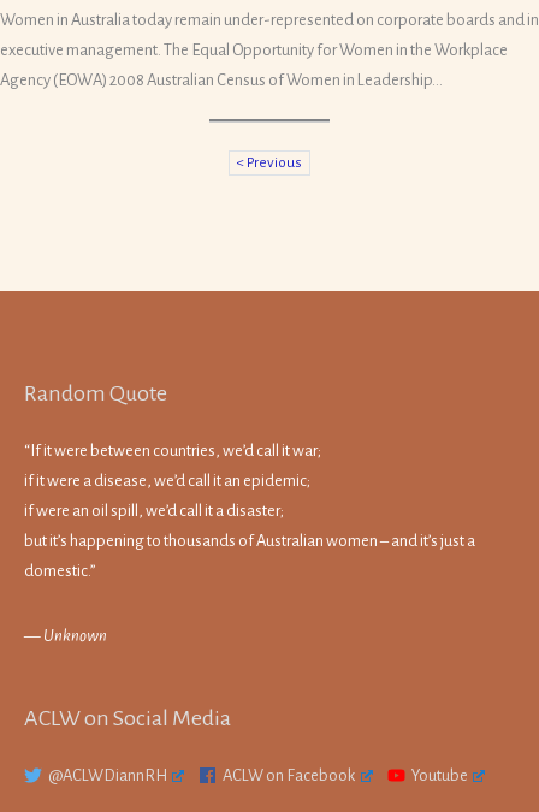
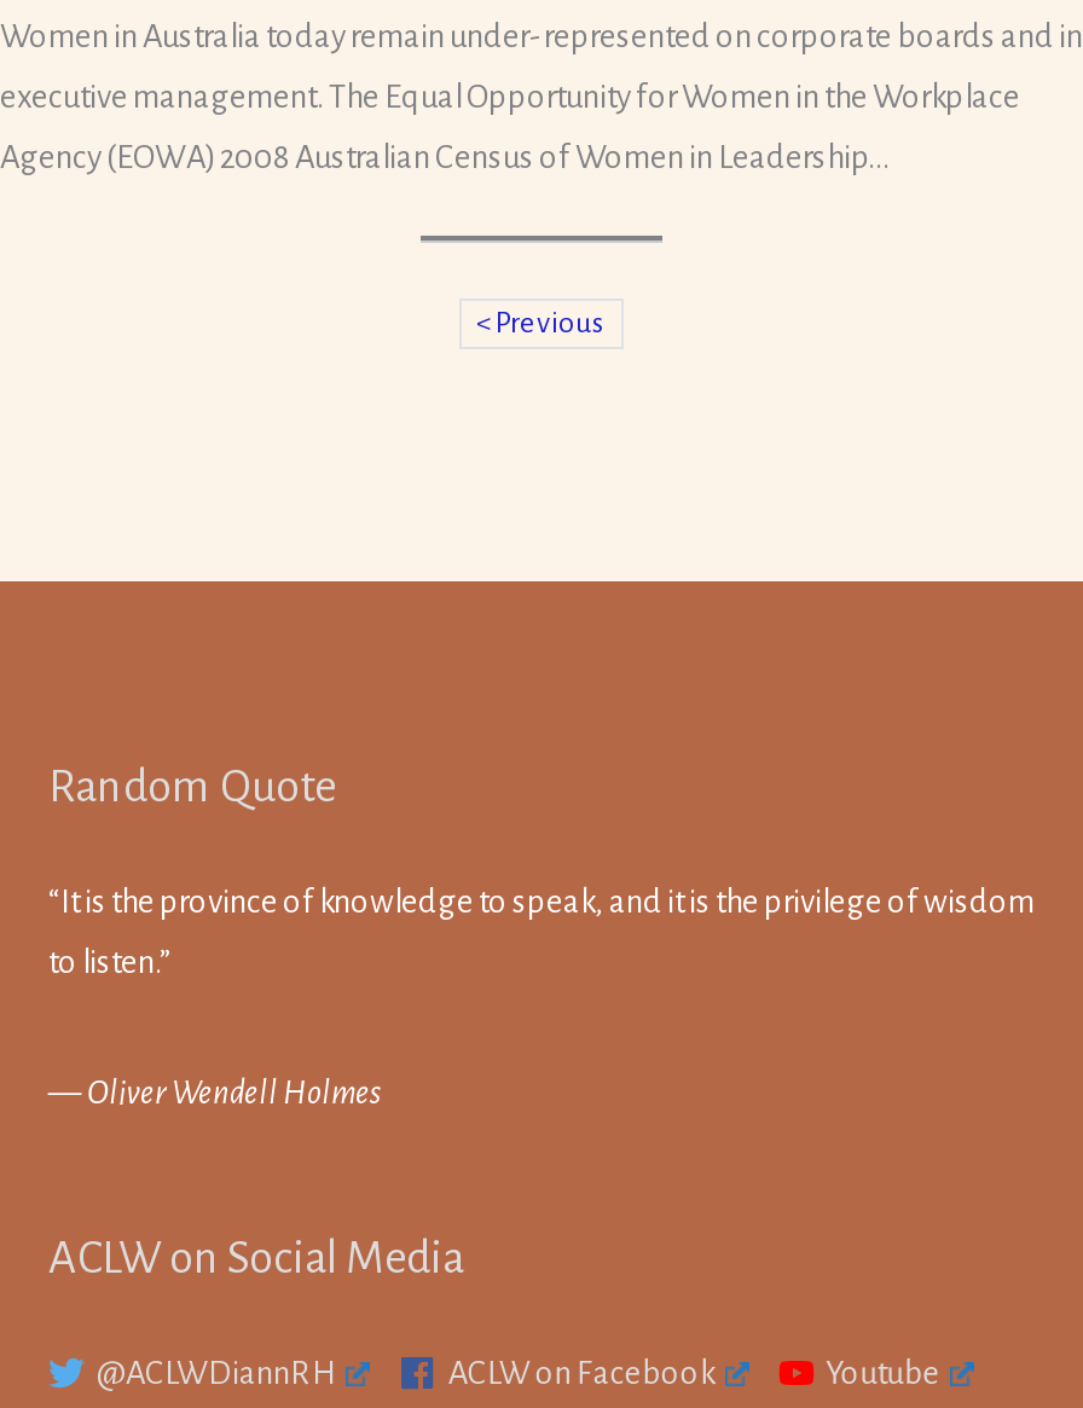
- “If it were between countries, we’d call it war;
- if it were a disease, we’d call it an epidemic;
- if were an oil spill, we’d call it a disaster;
- but it’s happening to thousands of Australian women – and it’s just a
- domestic.”
+ “It is the province of knowledge to speak, and it is the privilege of wisdom
+ to listen.”

- —Unknown
+ —Oliver Wendell Holmes
